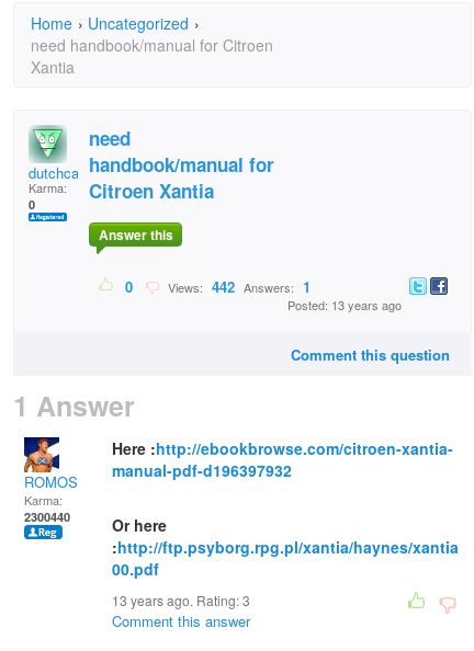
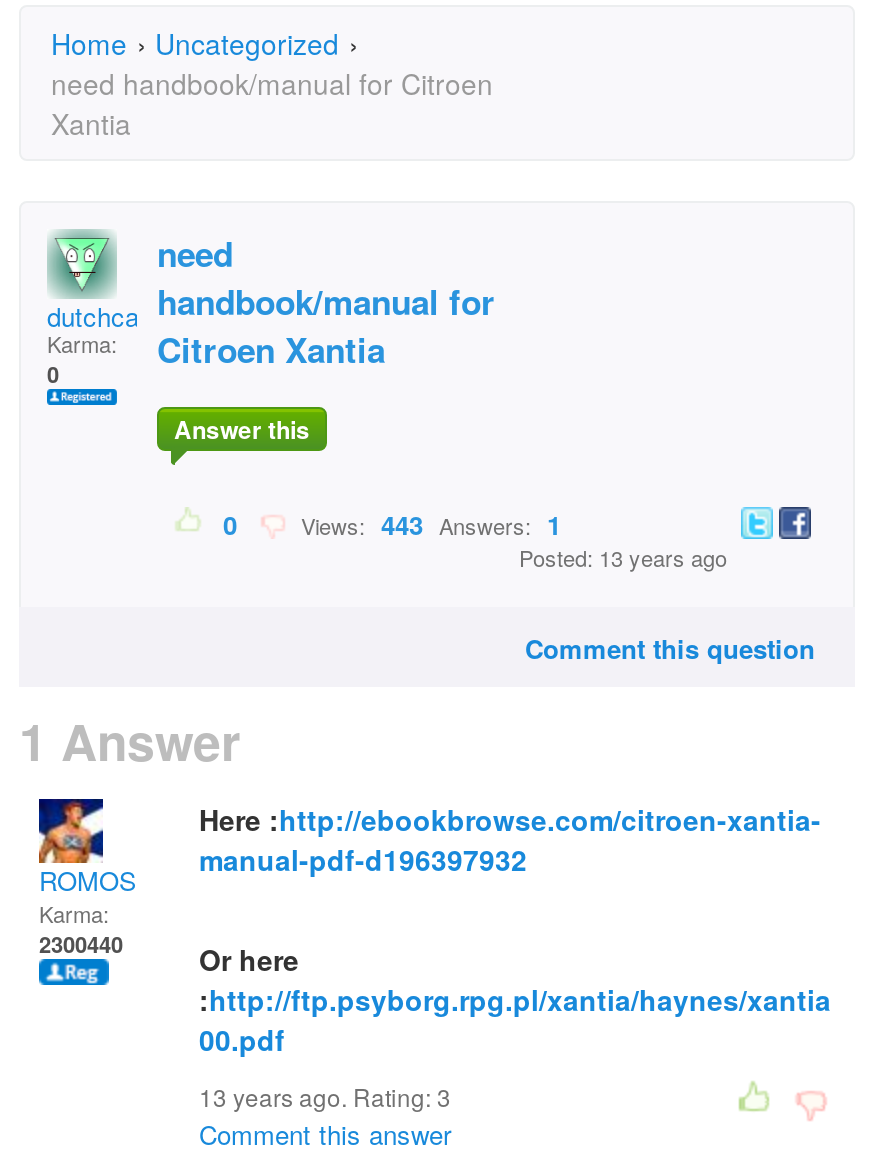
- Views: 442 Answers: 1
+ Views: 443 Answers: 1
